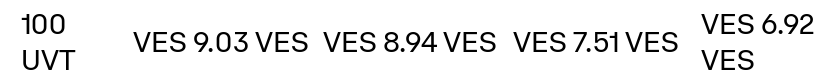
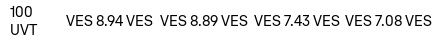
- VES 9.03 VES VES 8.94 VES VES 7.51 VES
- VES 6.92
- VES
+ VES 8.94 VES VES 8.89 VES VES 7.43 VES VES 7.08 VES
